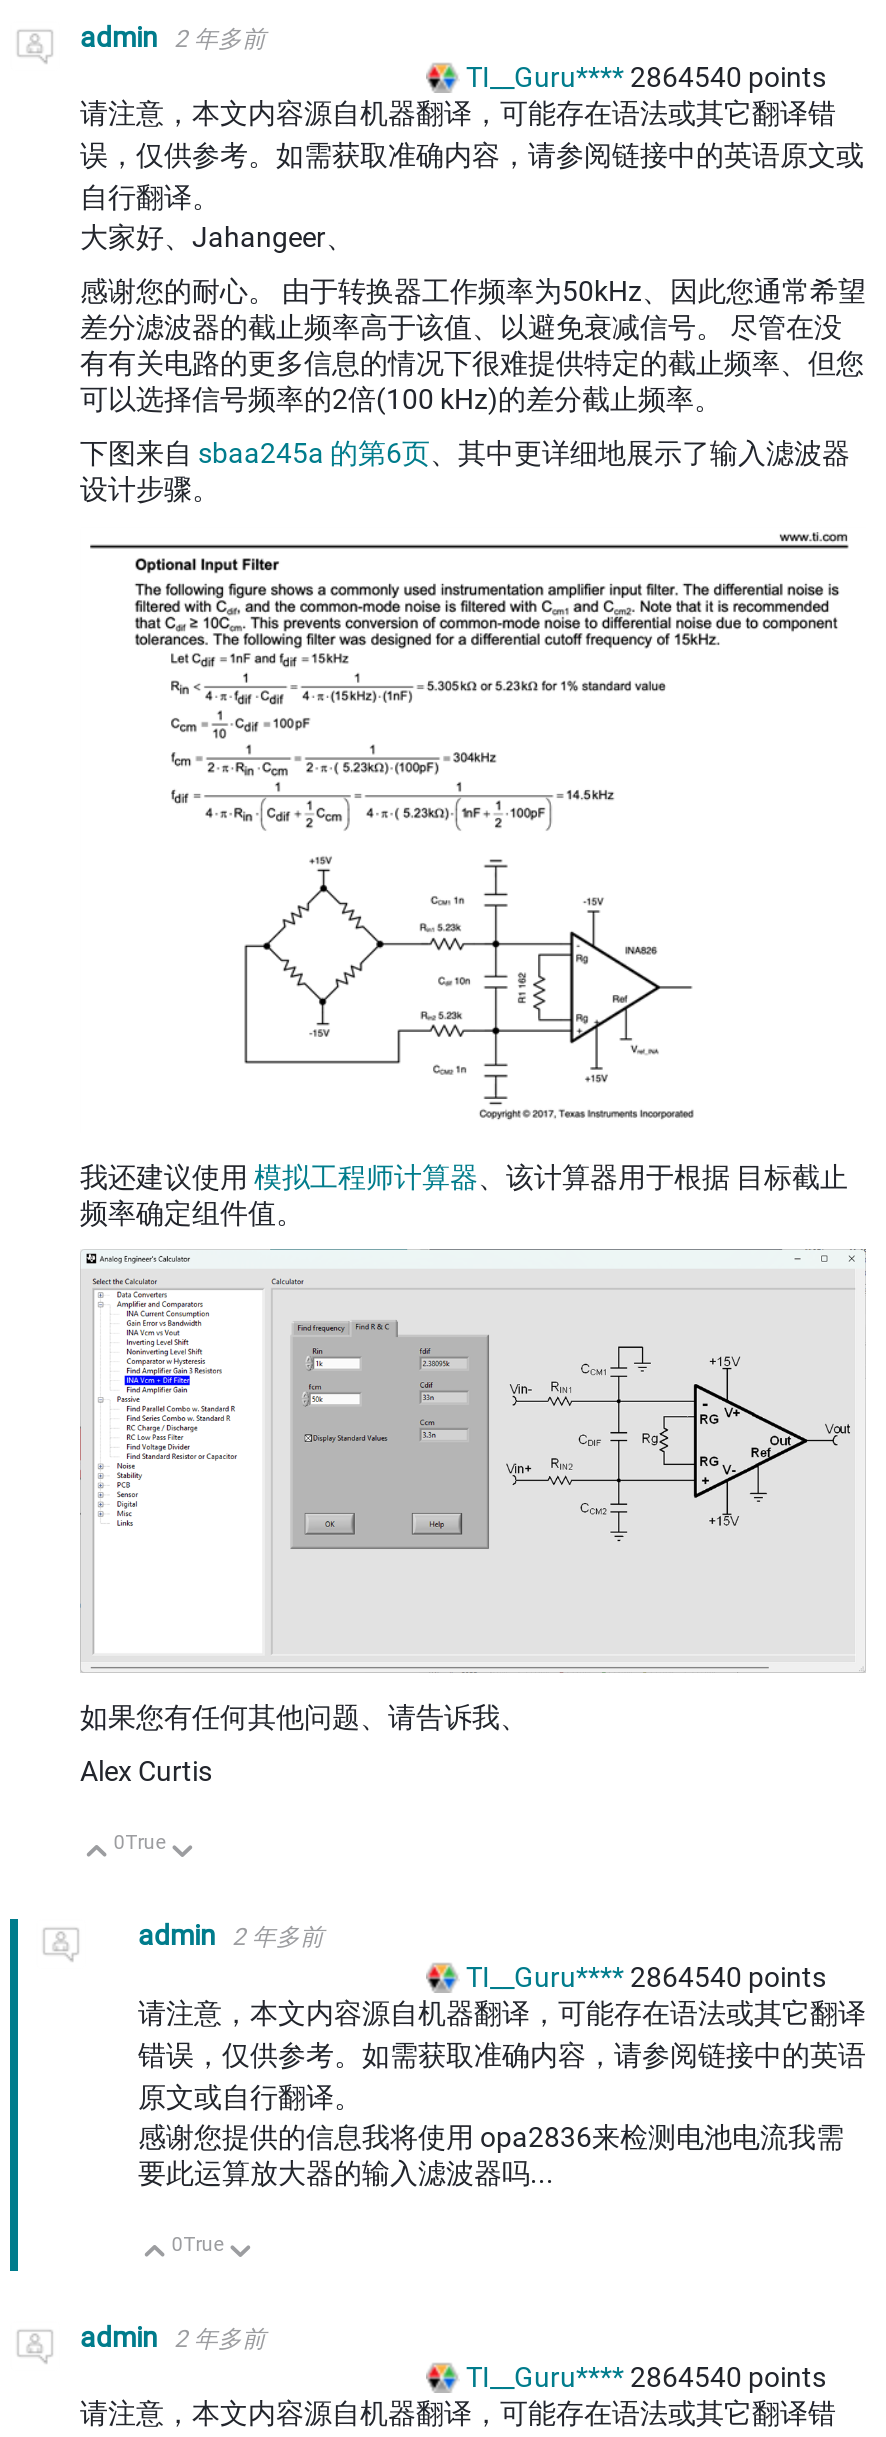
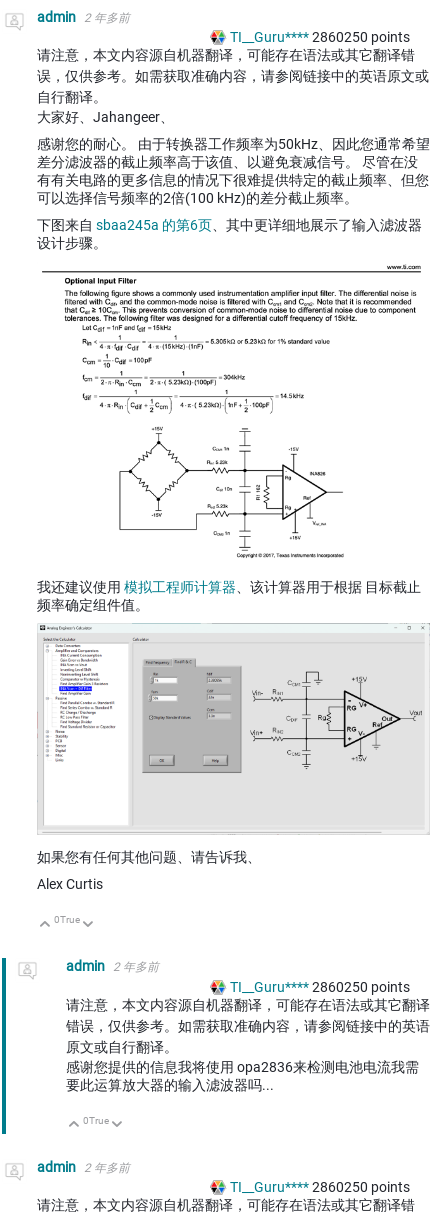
- TI__Guru**** 2864540 points
+ TI__Guru**** 2860250 points

- TI__Guru**** 2864540 points
+ TI__Guru**** 2860250 points

- TI__Guru**** 2864540 points
+ TI__Guru**** 2860250 points
